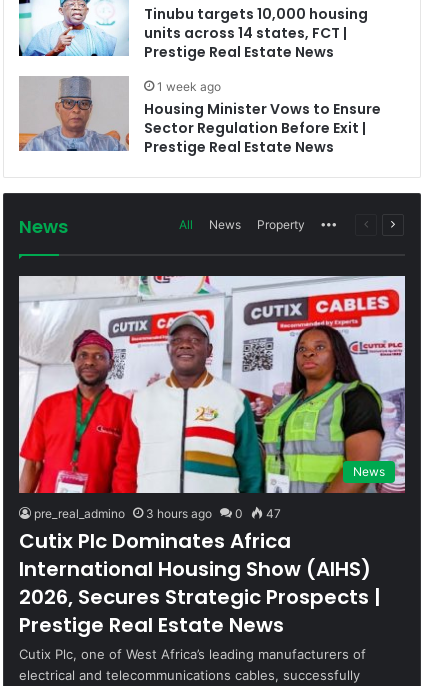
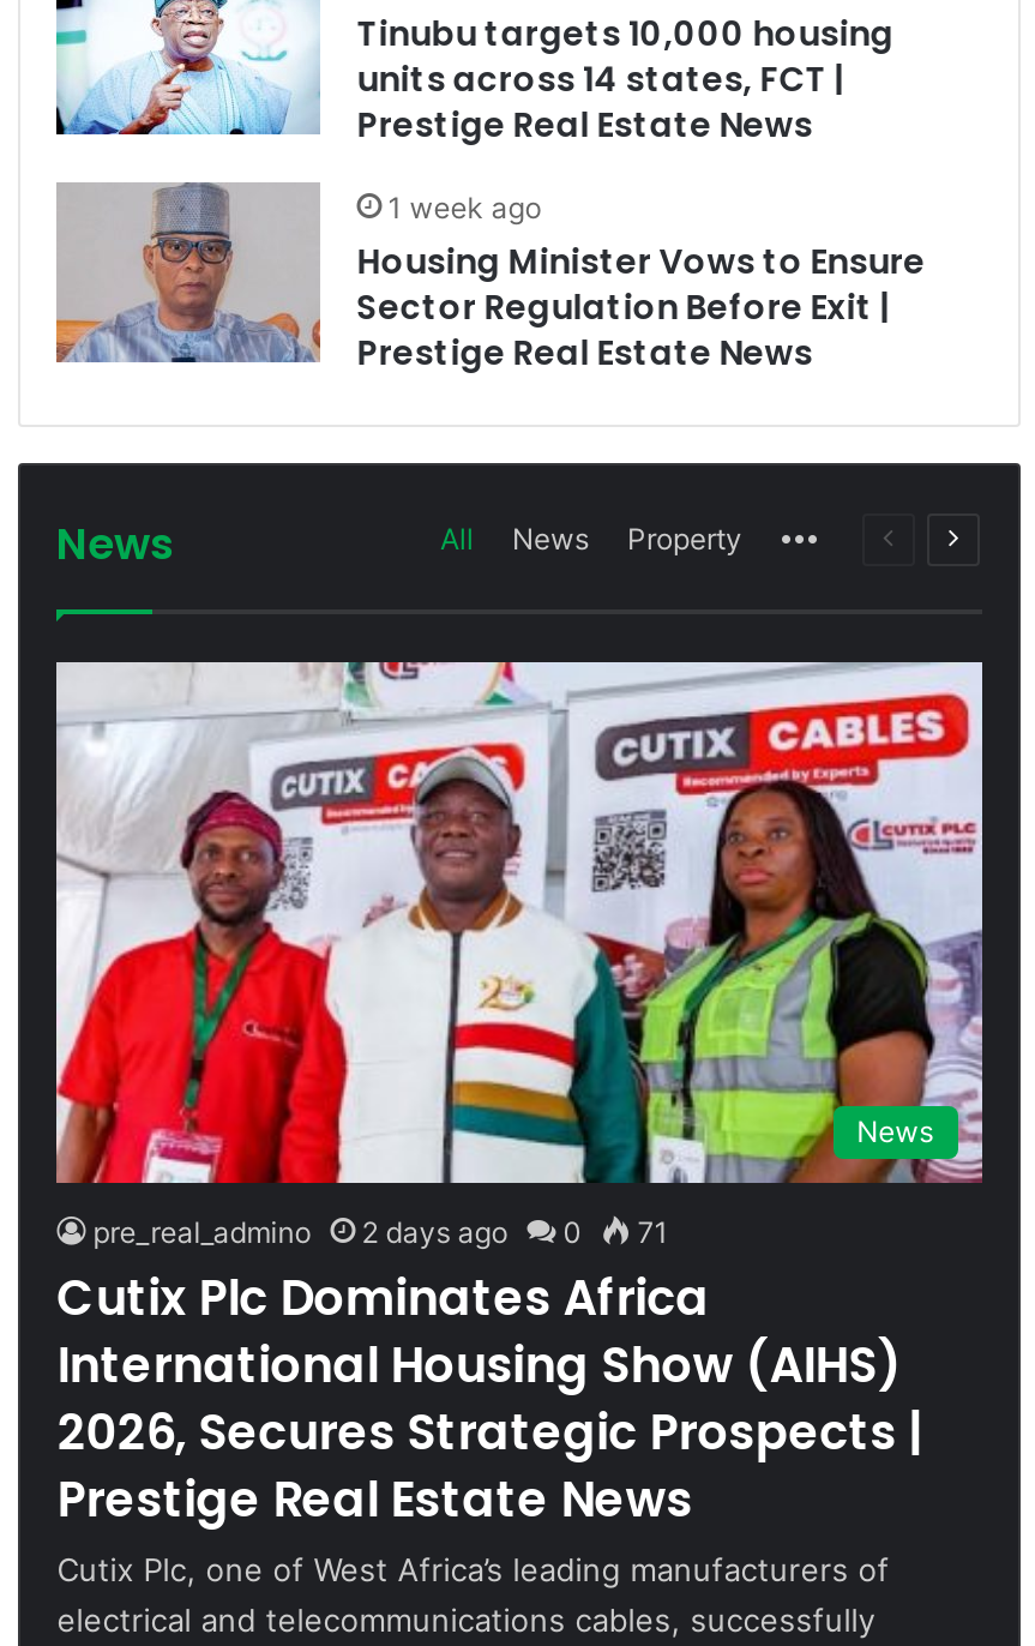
- 3 hours ago
+ 2 days ago

- 47
+ 71
